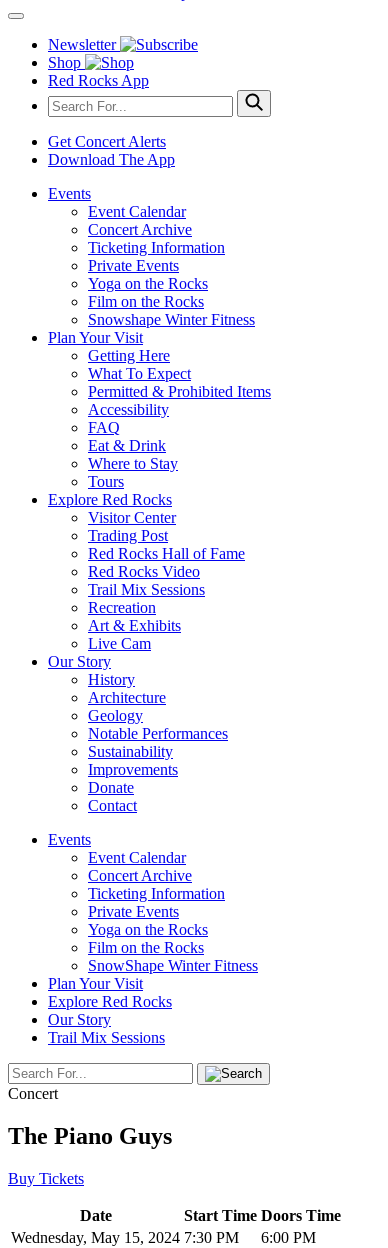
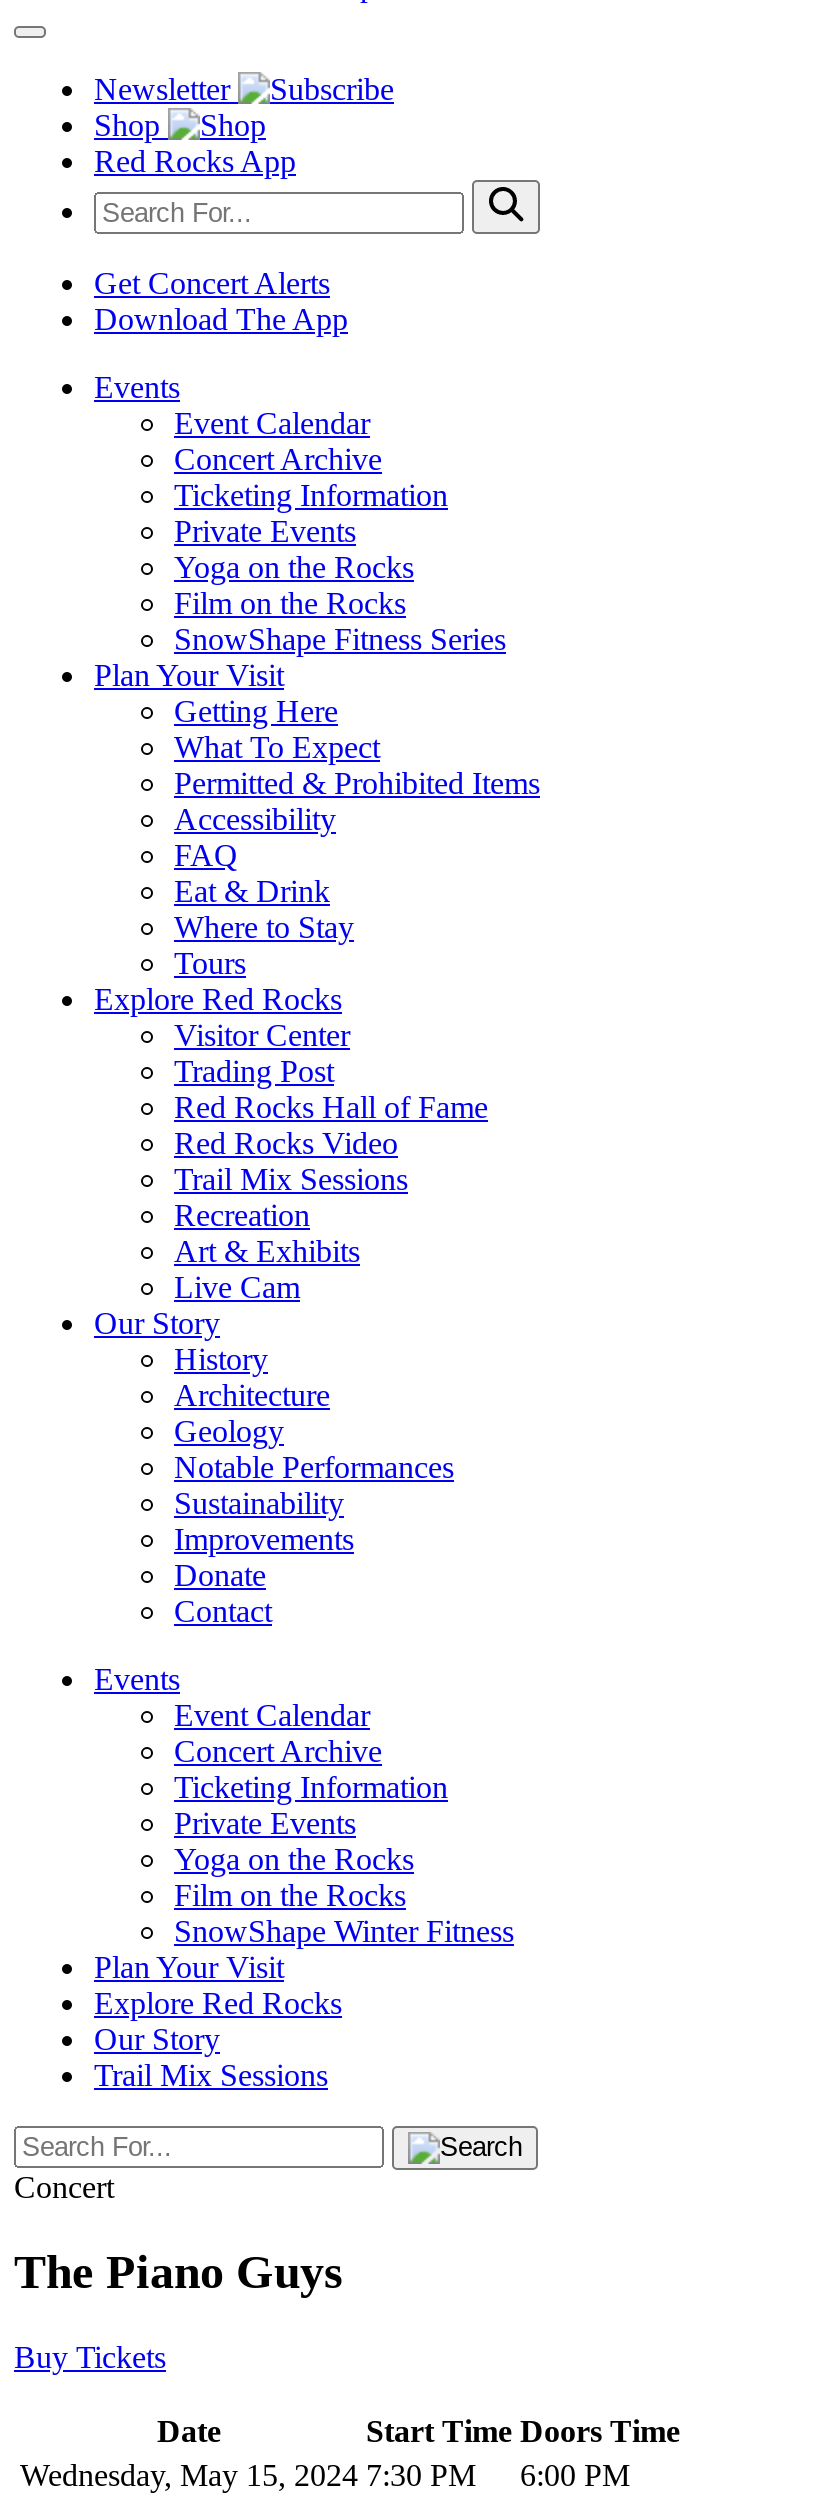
- Snowshape Winter Fitness
+ SnowShape Fitness Series
